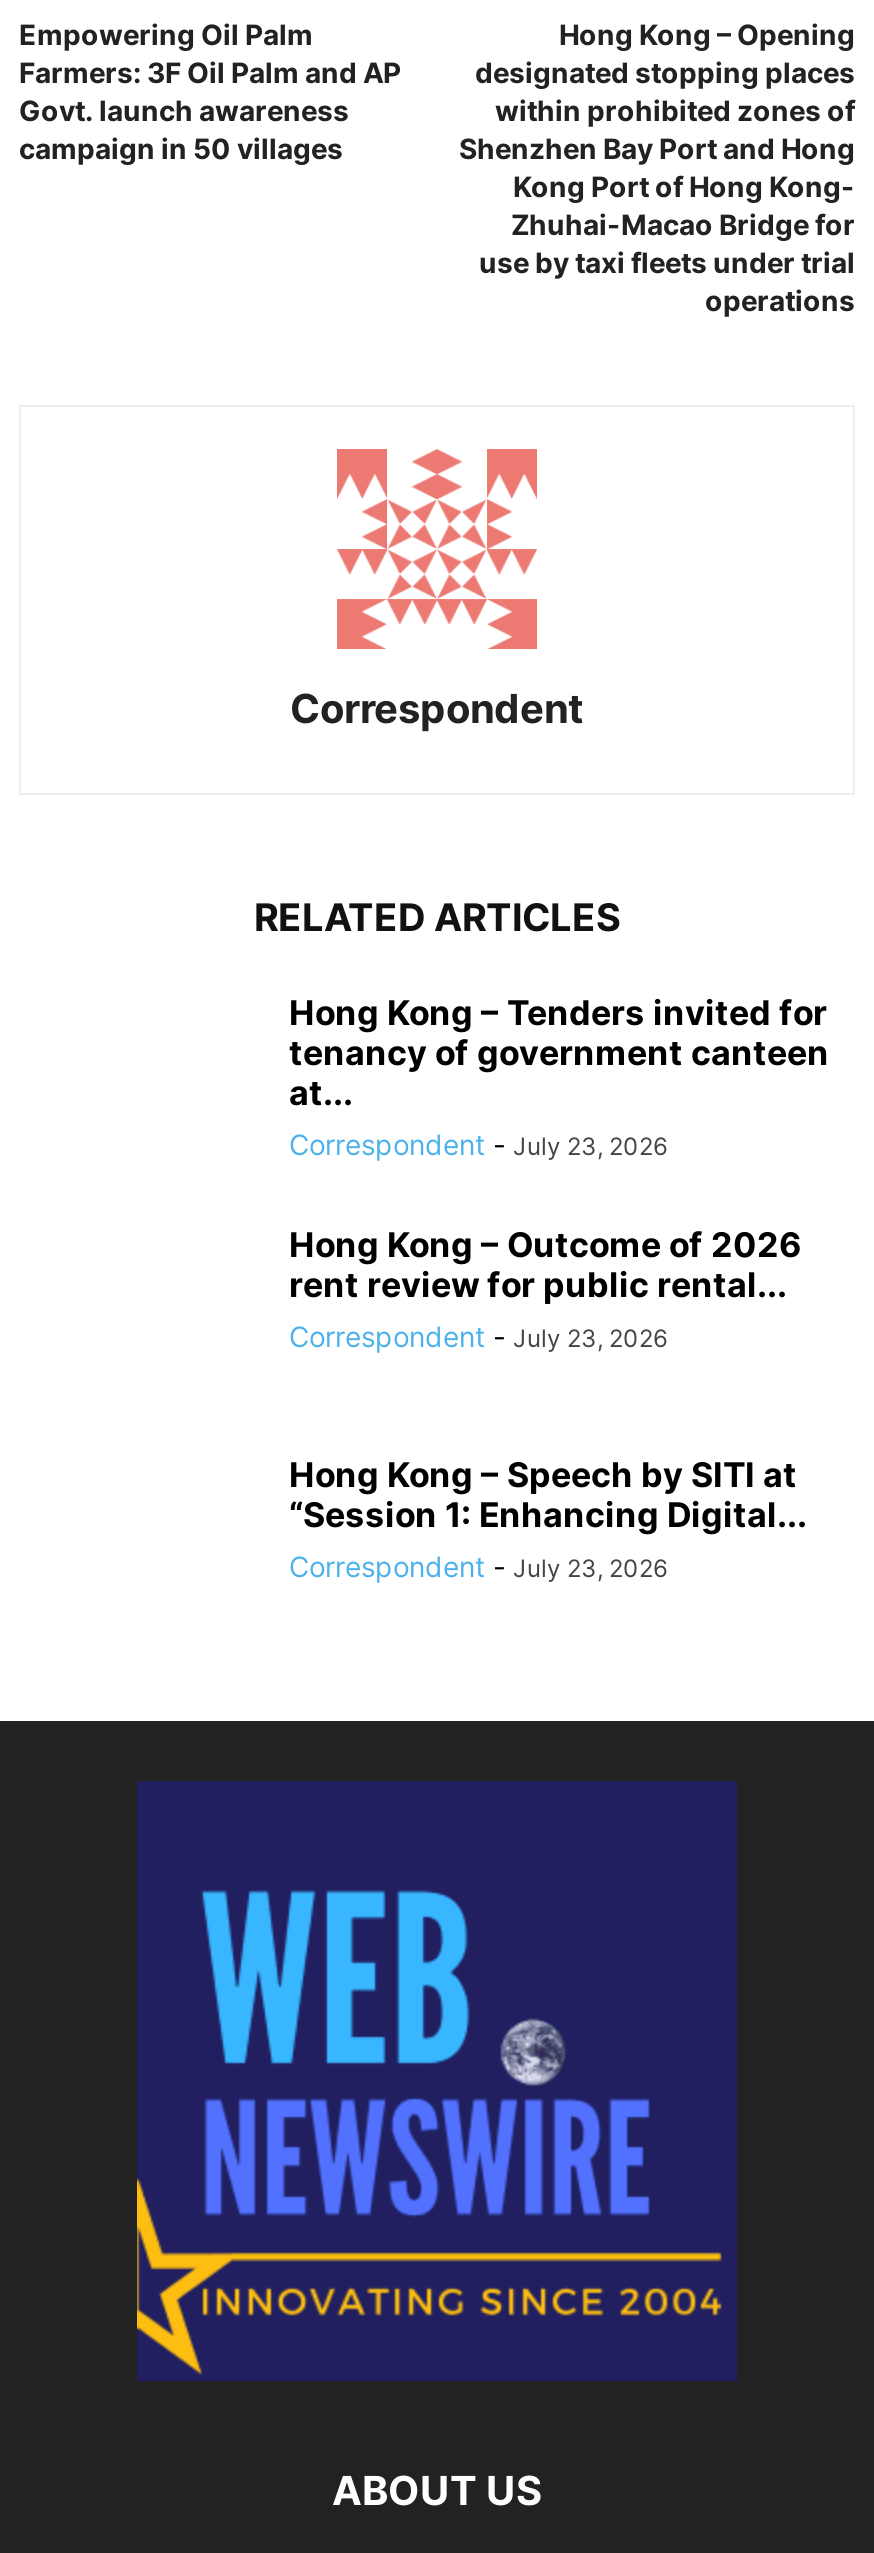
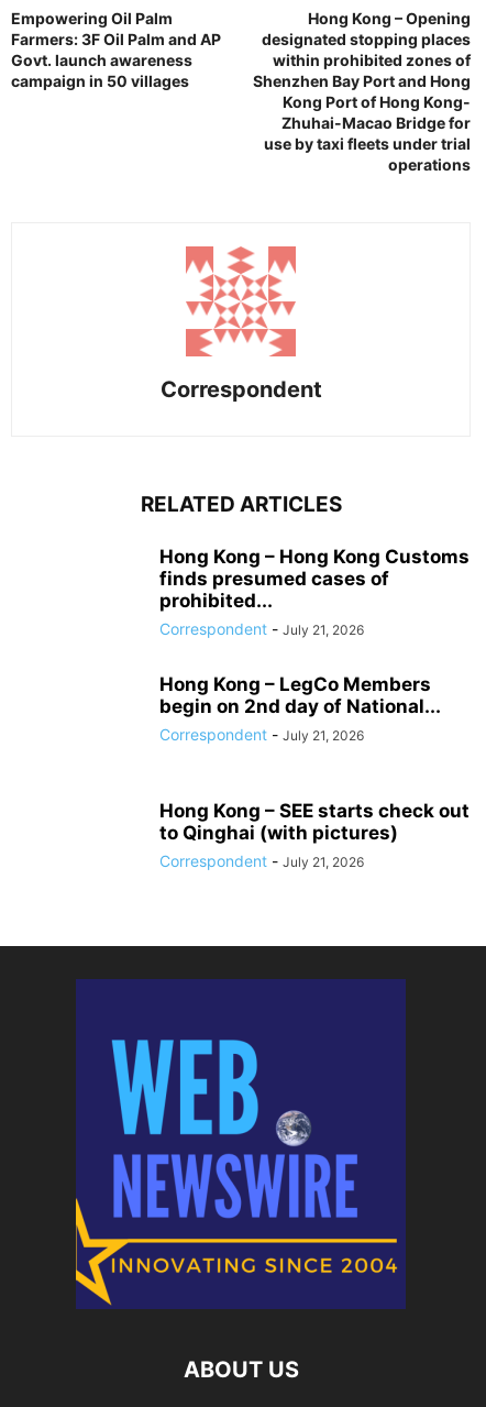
- Hong Kong – Tenders invited for
- tenancy of government canteen
- at...
- Correspondent - July 23, 2026
+ Hong Kong – Hong Kong Customs
+ finds presumed cases of
+ prohibited...
+ Correspondent - July 21, 2026

- Hong Kong – Outcome of 2026
- rent review for public rental...
- Correspondent - July 23, 2026
+ Hong Kong – LegCo Members
+ begin on 2nd day of National...
+ Correspondent - July 21, 2026

- Hong Kong – Speech by SITI at
- “Session 1: Enhancing Digital...
- Correspondent - July 23, 2026
+ Hong Kong – SEE starts check out
+ to Qinghai (with pictures)
+ Correspondent - July 21, 2026
